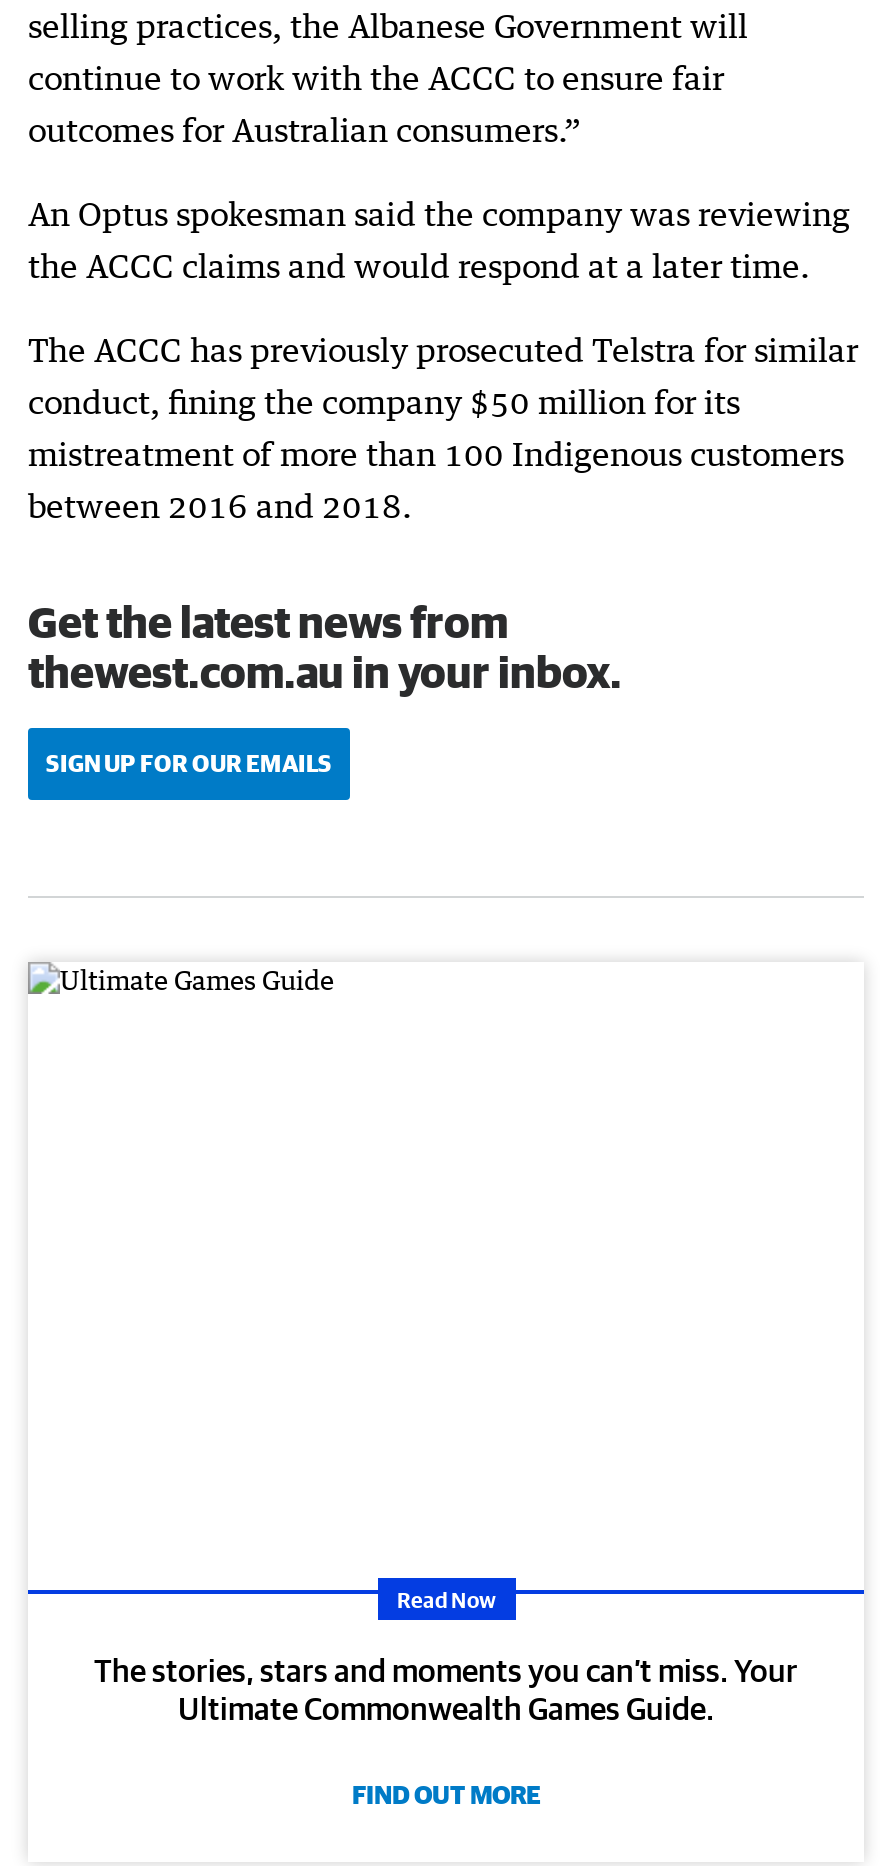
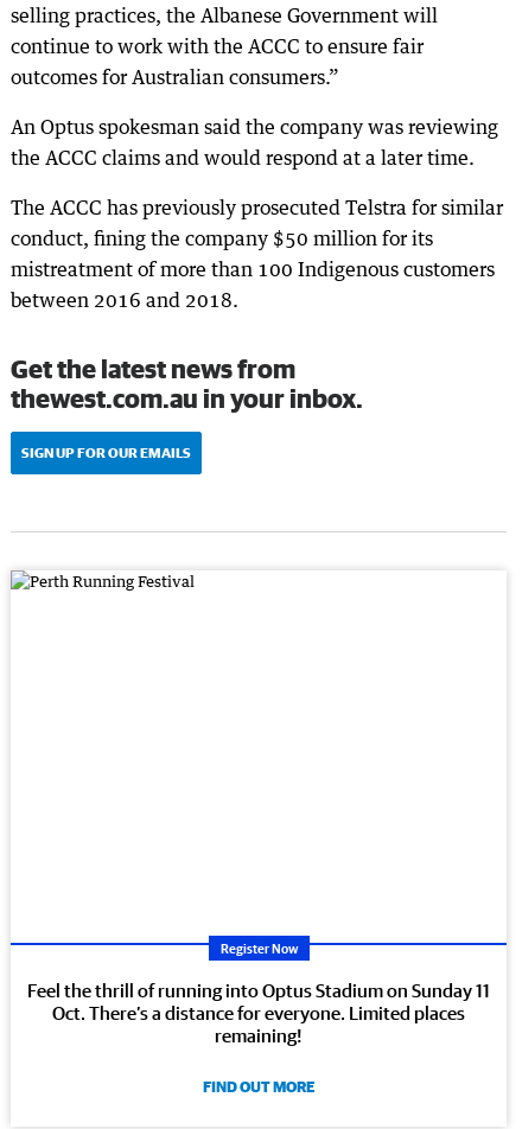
- Read Now
+ Register Now

- The stories, stars and moments you can’t miss. Your
- Ultimate Commonwealth Games Guide.
+ Feel the thrill of running into Optus Stadium on Sunday 11
+ Oct. There’s a distance for everyone. Limited places
+ remaining!
